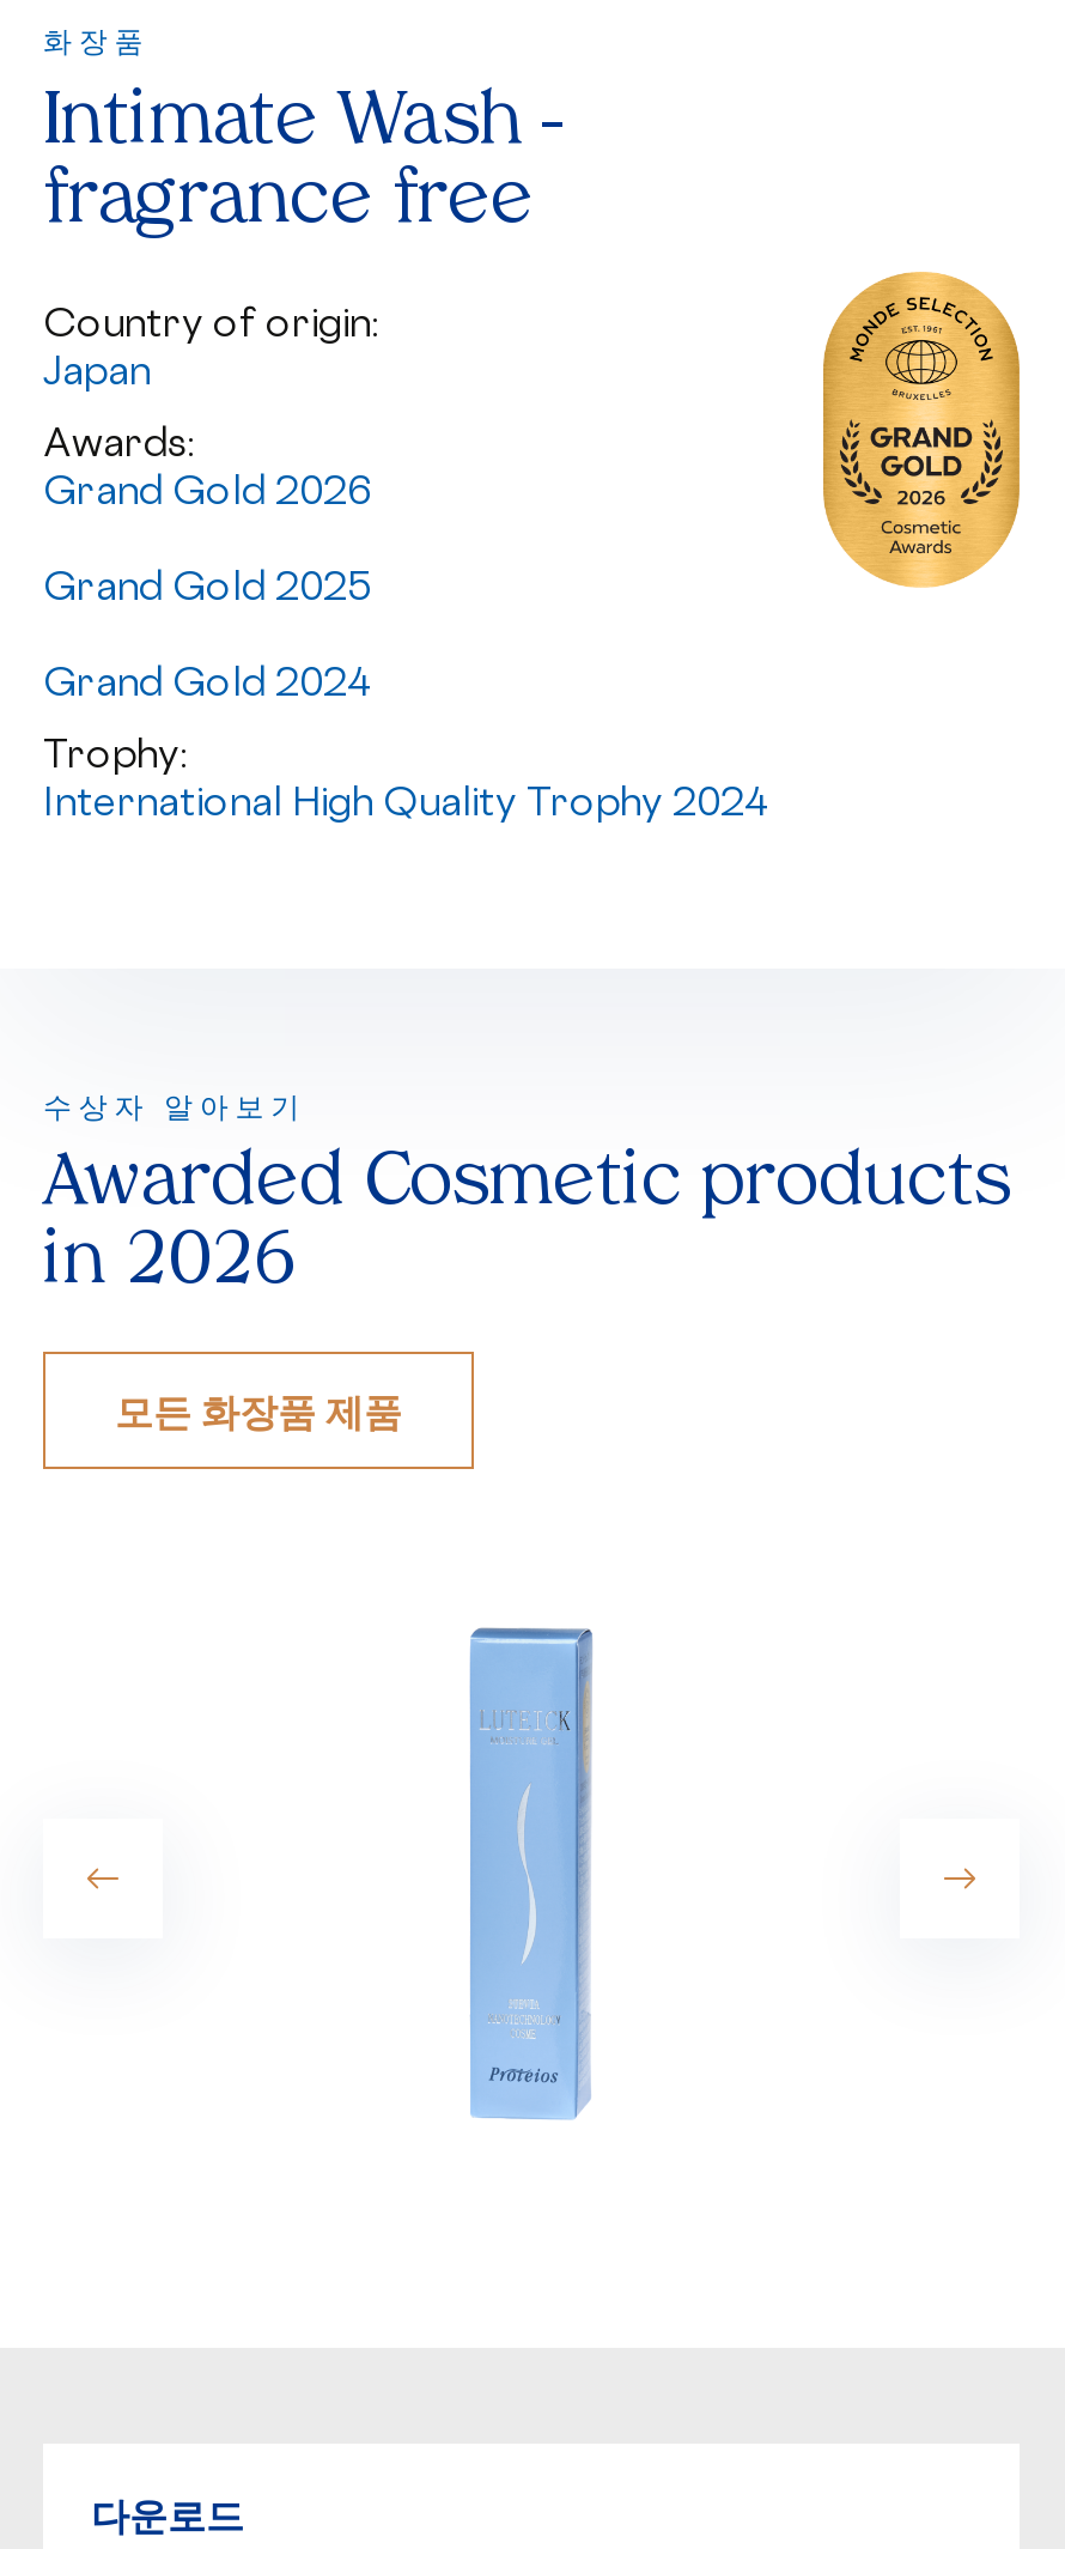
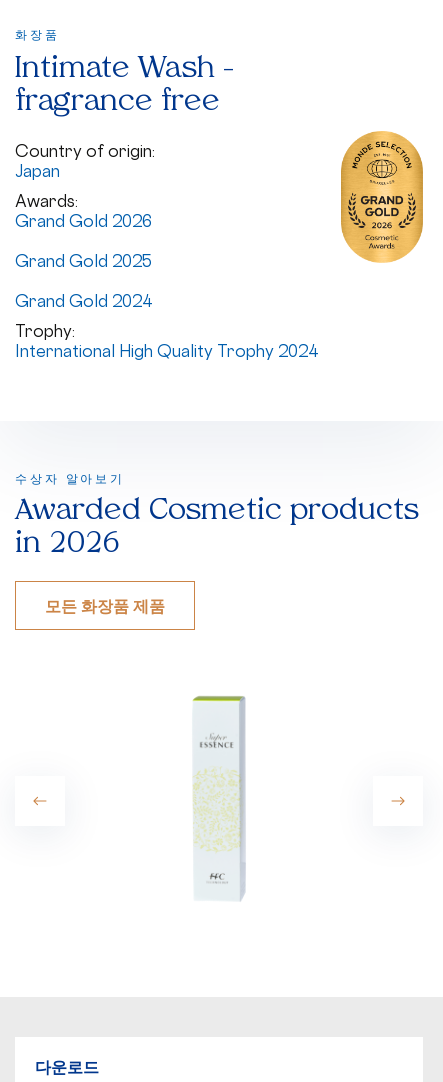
- [image]
+ [image]
